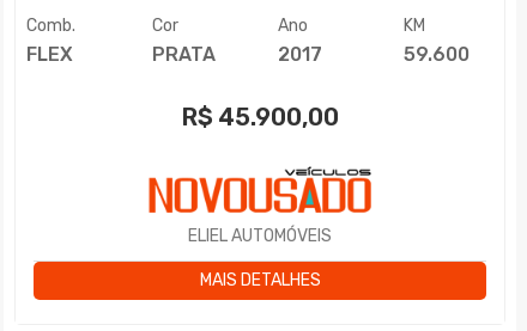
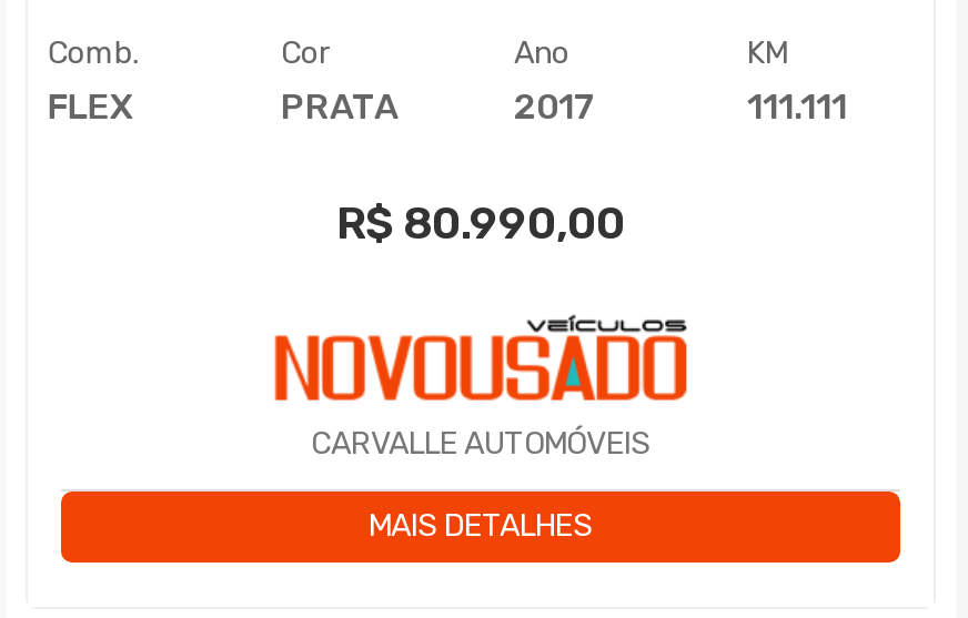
- 59.600
+ 111.111

- R$45.900,00
+ R$80.990,00

- ELIEL AUTOMÓVEIS
+ CARVALLE AUTOMÓVEIS
